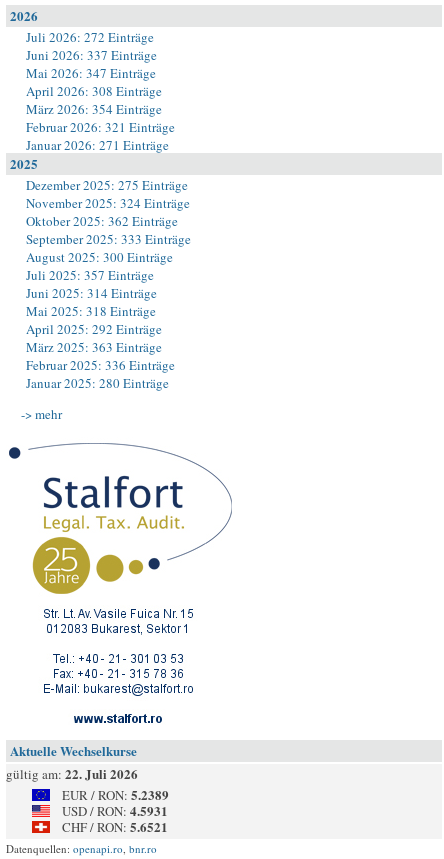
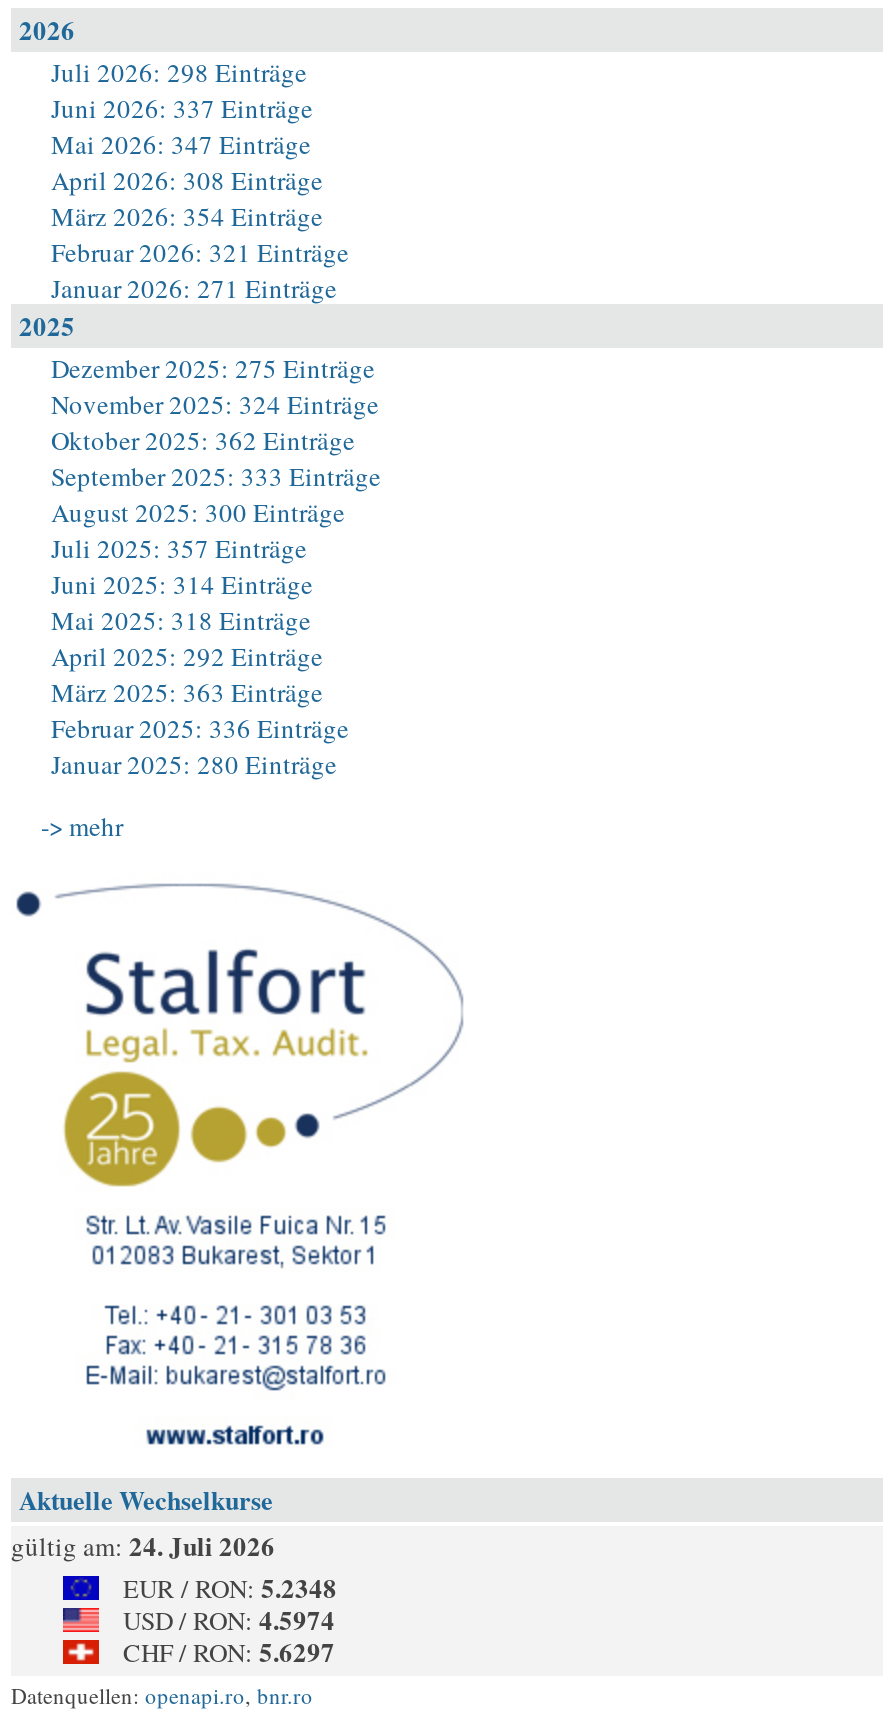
- Juli 2026: 272 Einträge
+ Juli 2026: 298 Einträge

- gültig am: 22. Juli 2026
+ gültig am: 24. Juli 2026

- EUR / RON: 5.2389
+ EUR / RON: 5.2348

- USD / RON: 4.5931
+ USD / RON: 4.5974

- CHF / RON: 5.6521
+ CHF / RON: 5.6297
